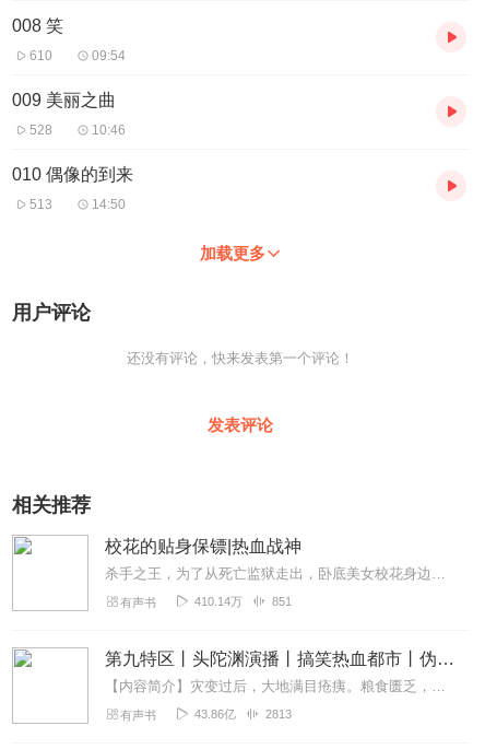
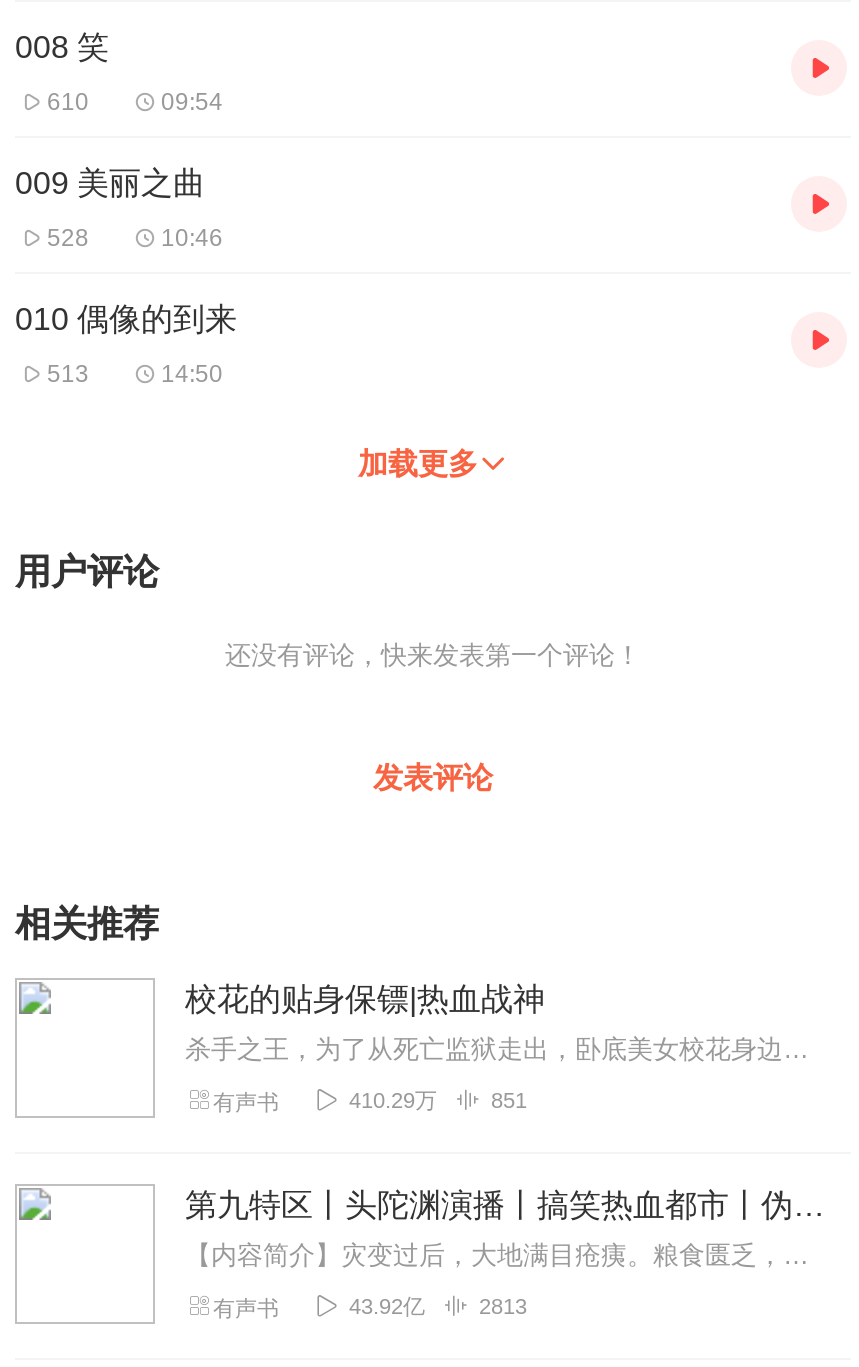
- 410.14万
+ 410.29万

- 43.86亿
+ 43.92亿
